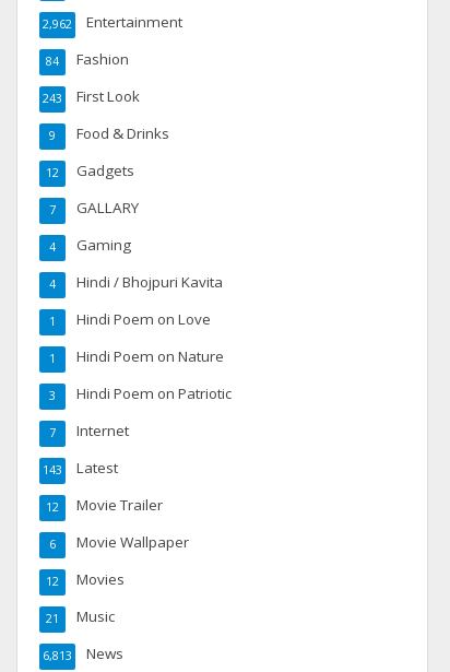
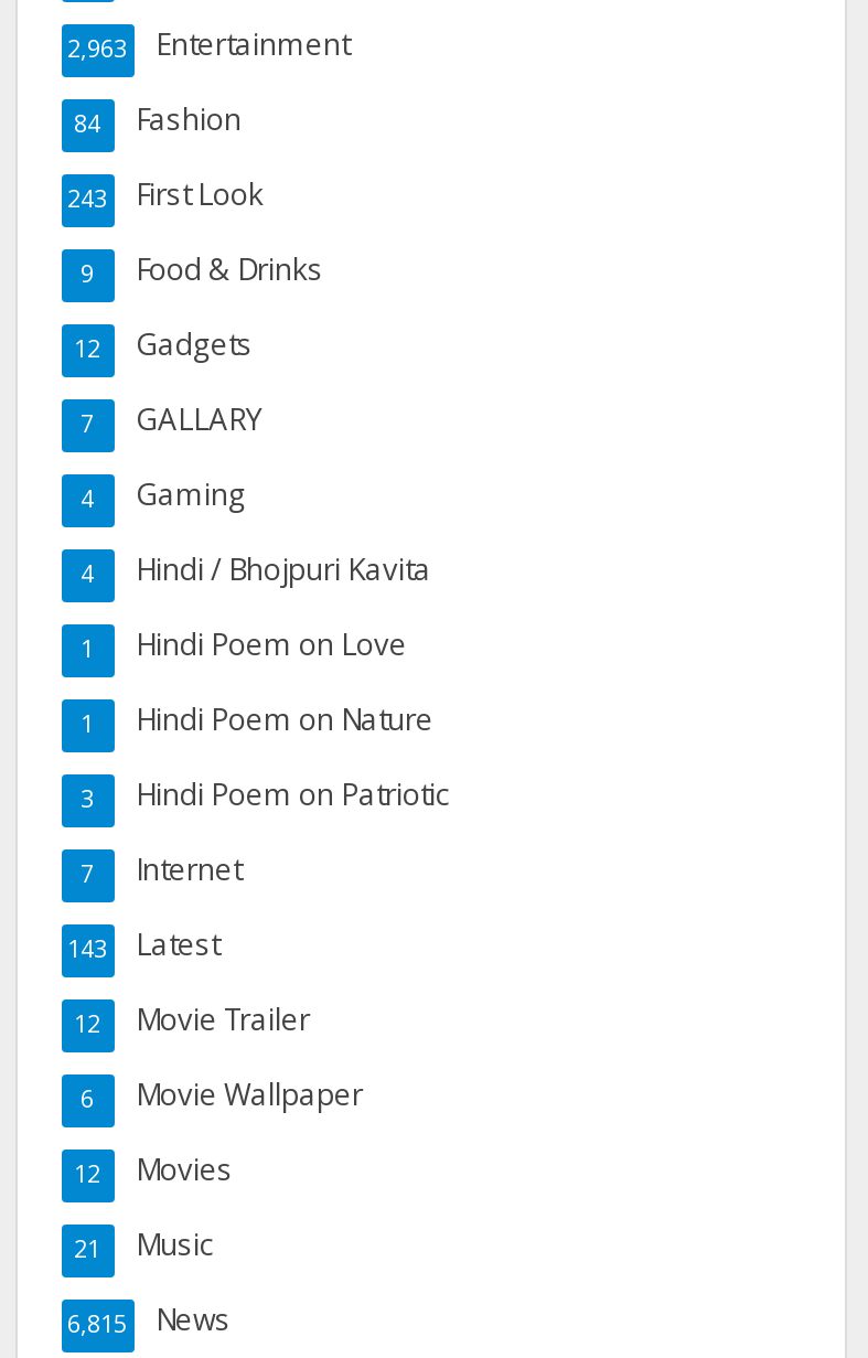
- 2,962 Entertainment
+ 2,963 Entertainment

- 6,813 News
+ 6,815 News
